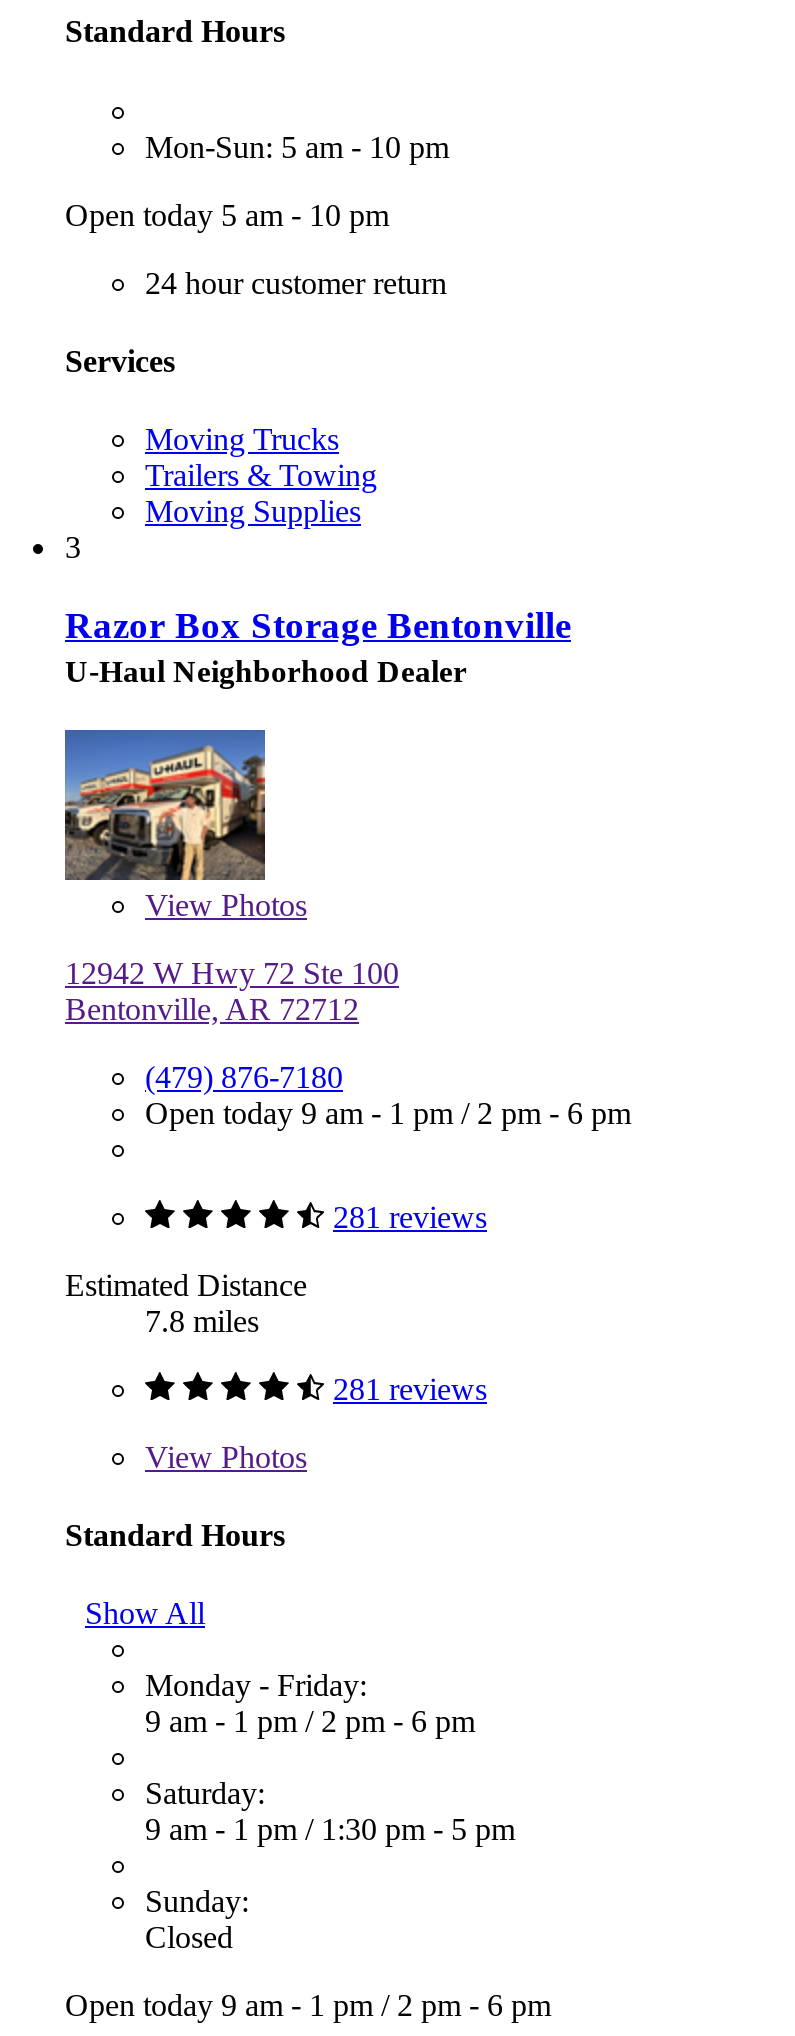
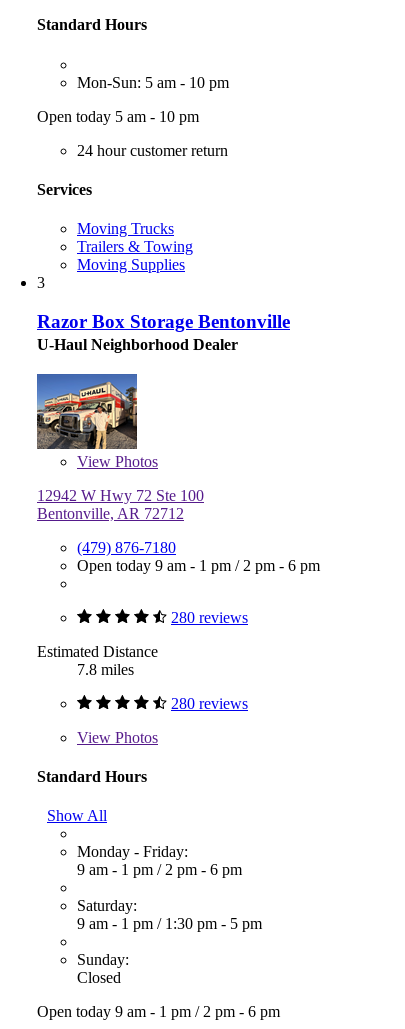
- 281 reviews
+ 280 reviews

- 281 reviews
+ 280 reviews
